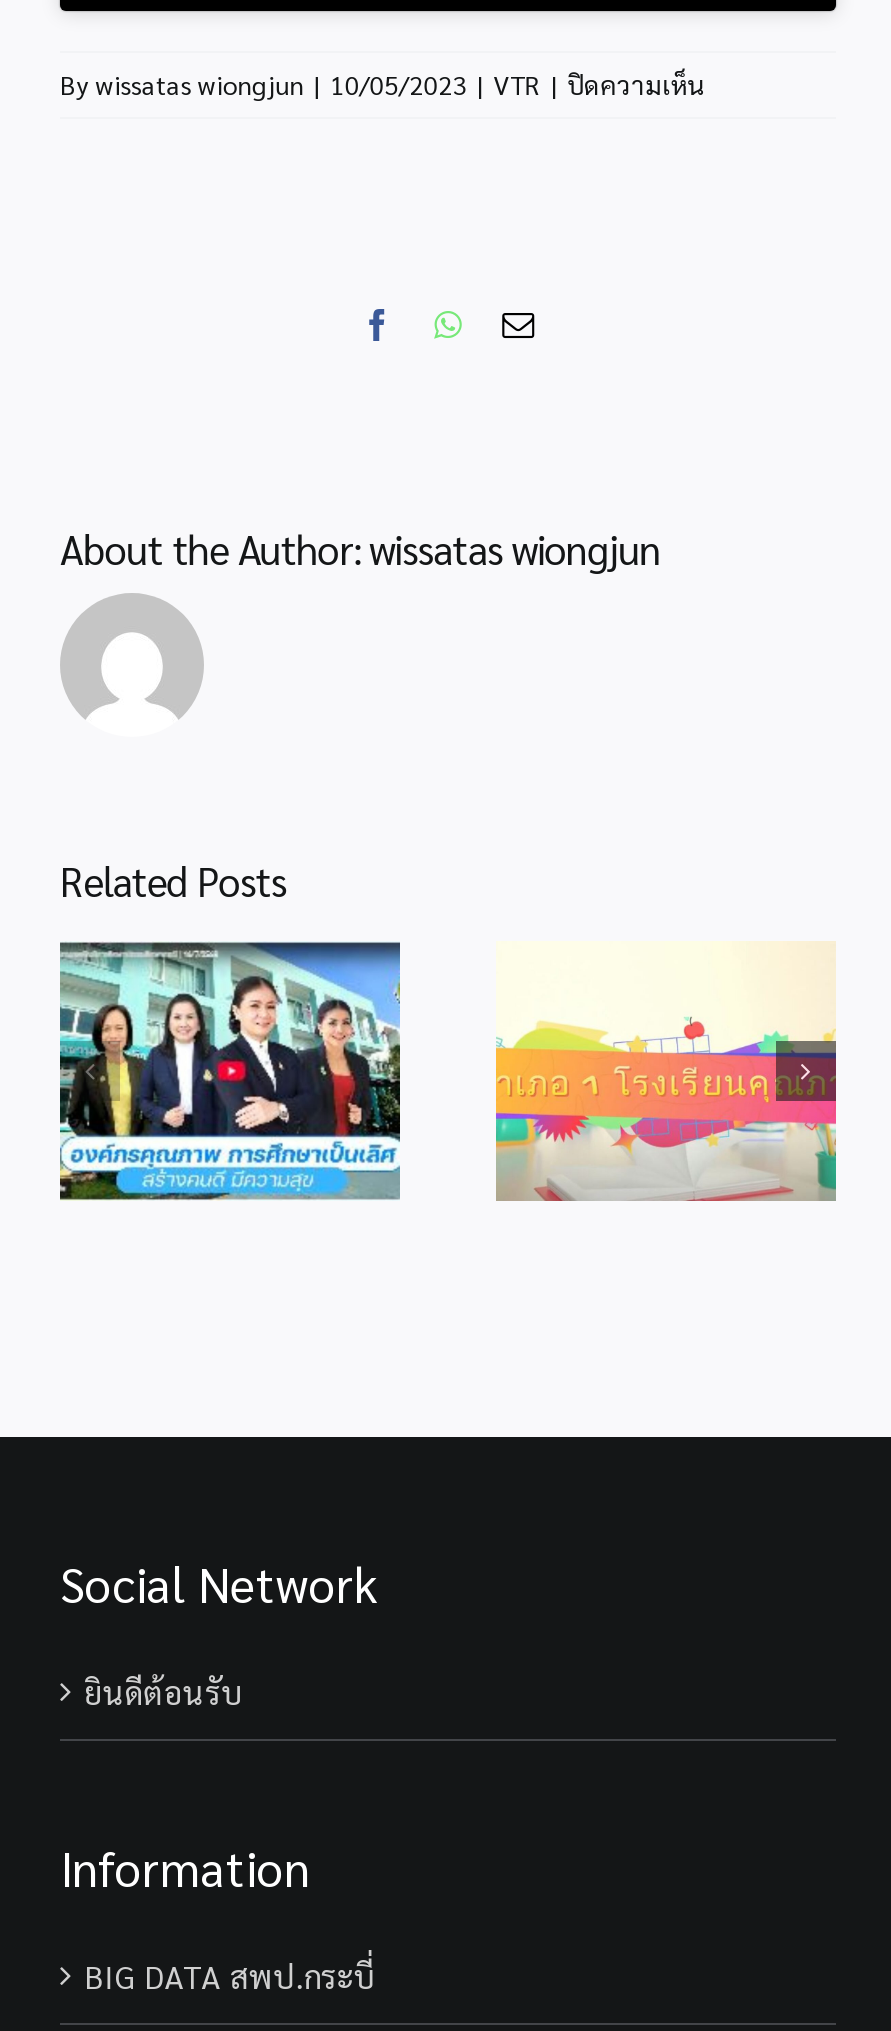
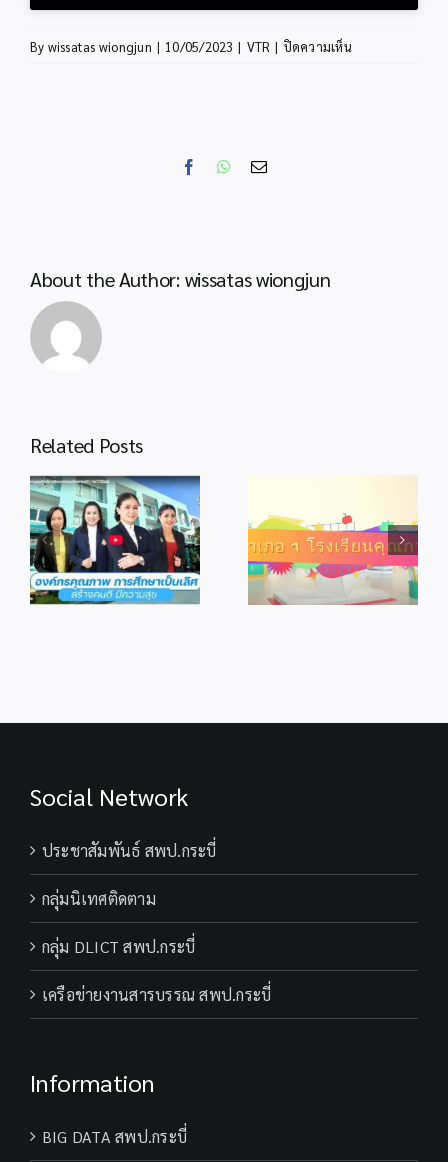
- ยินดีต้อนรับ
+ ประชาสัมพันธ์ สพป.กระบี่
+ กลุ่มนิเทศติดตาม
+ กลุ่ม DLICT สพป.กระบี่
+ เครือข่ายงานสารบรรณ สพป.กระบี่
